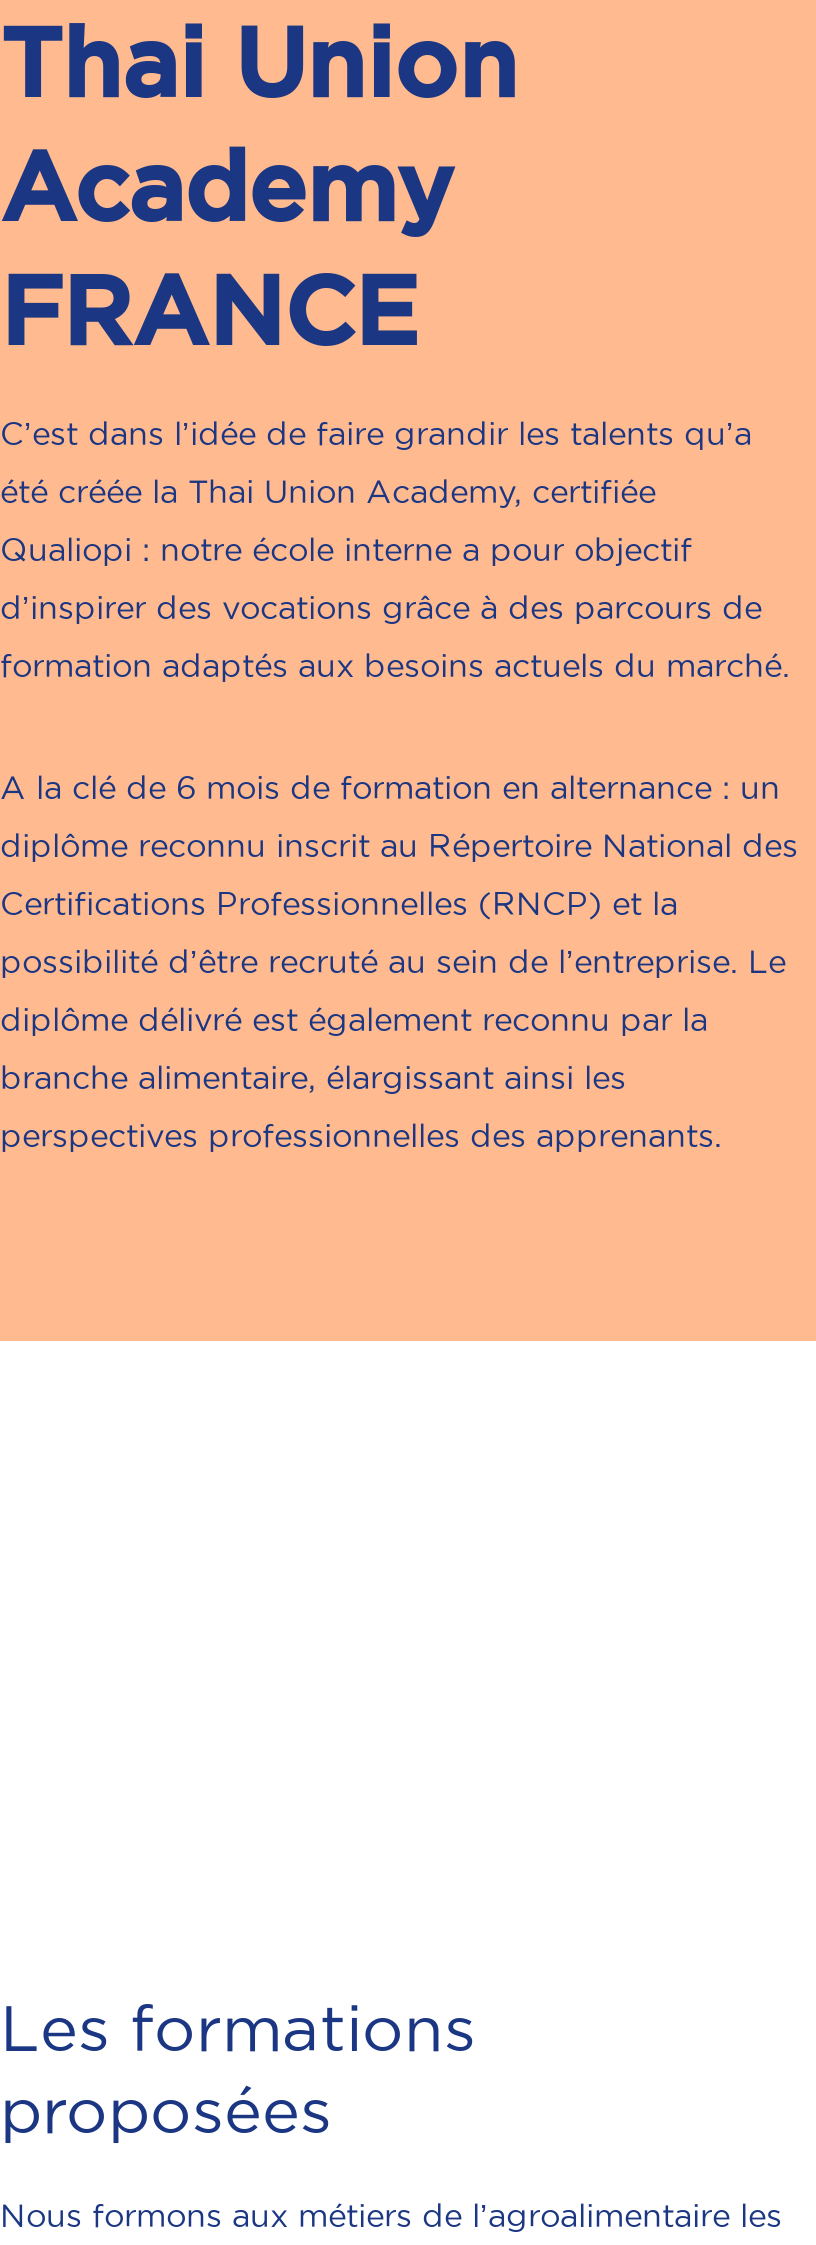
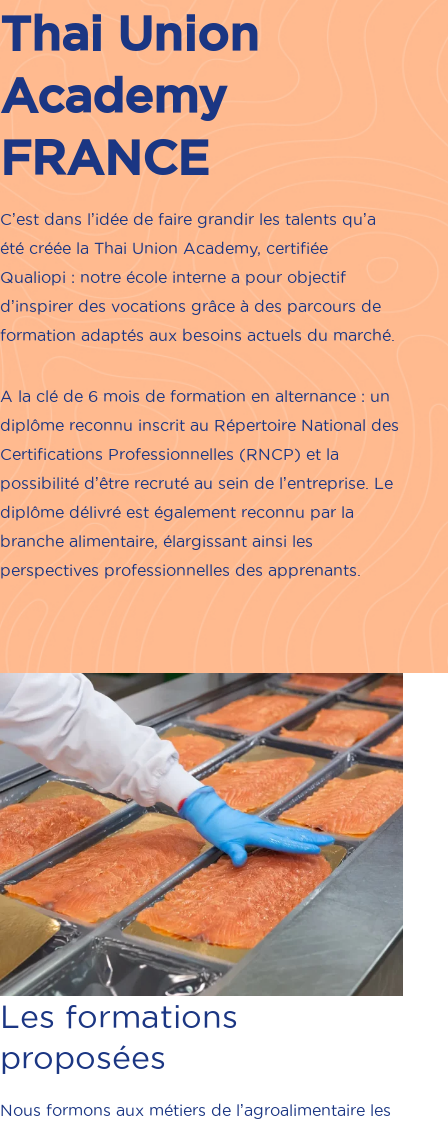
+ [image]
